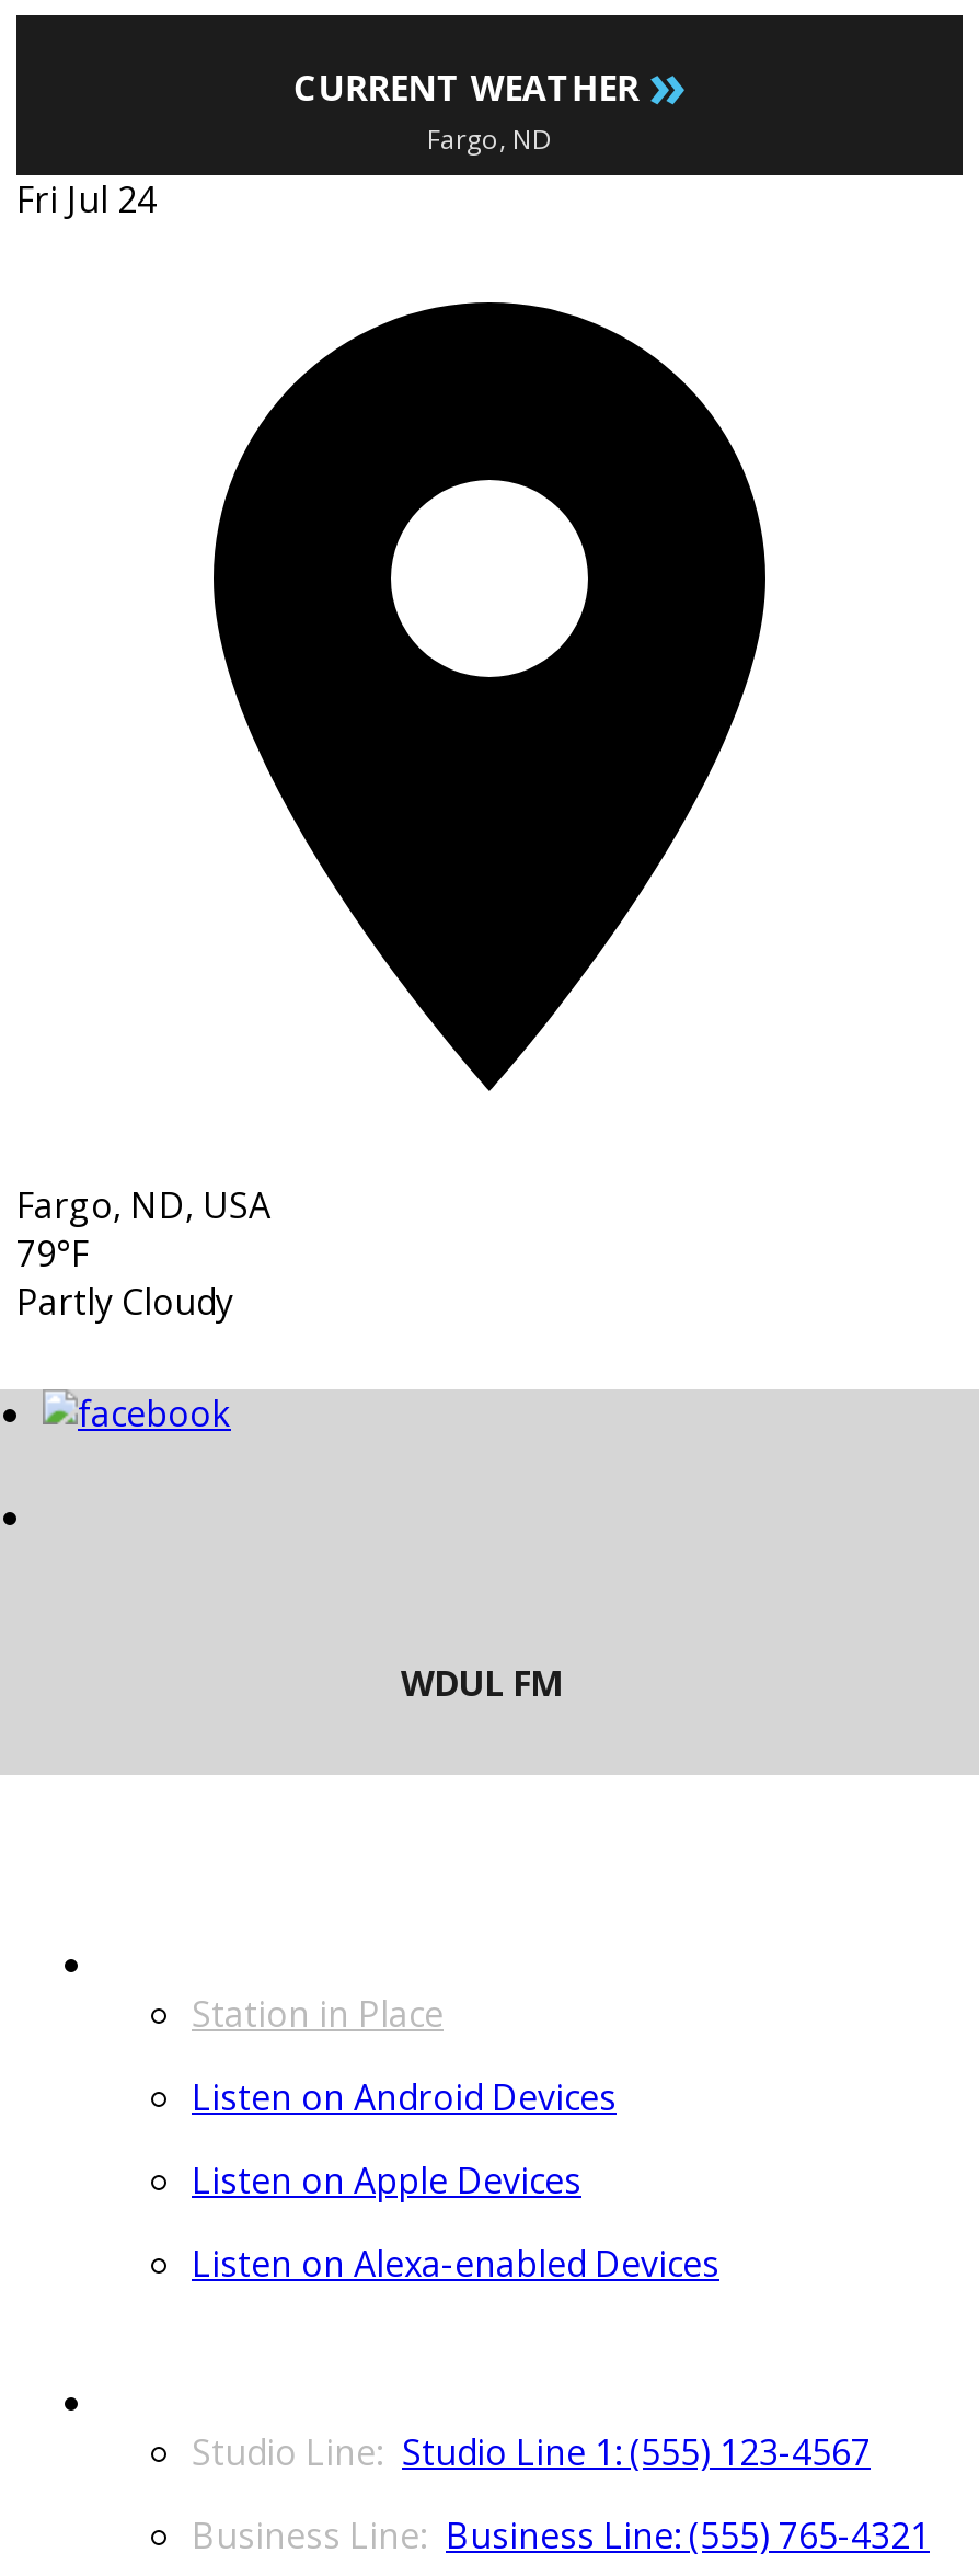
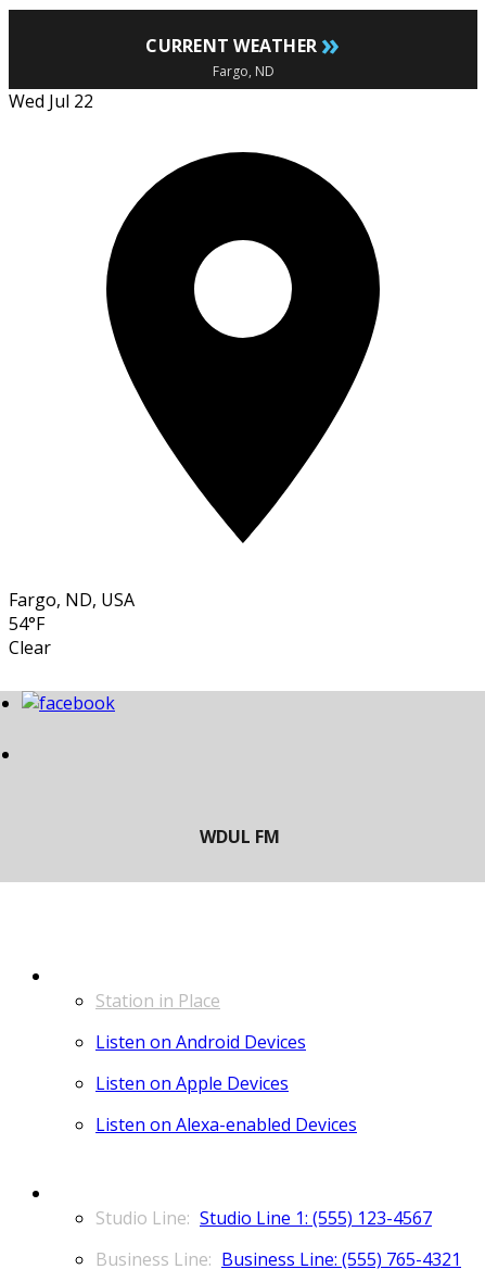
- Fri Jul 24
+ Wed Jul 22

- 79°F
- Partly Cloudy
+ 54°F
+ Clear
